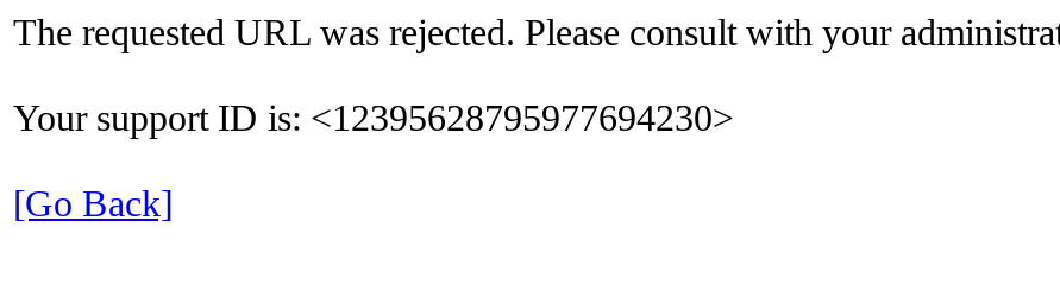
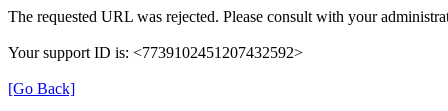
- Your support ID is: <12395628795977694230>
+ Your support ID is: <7739102451207432592>
